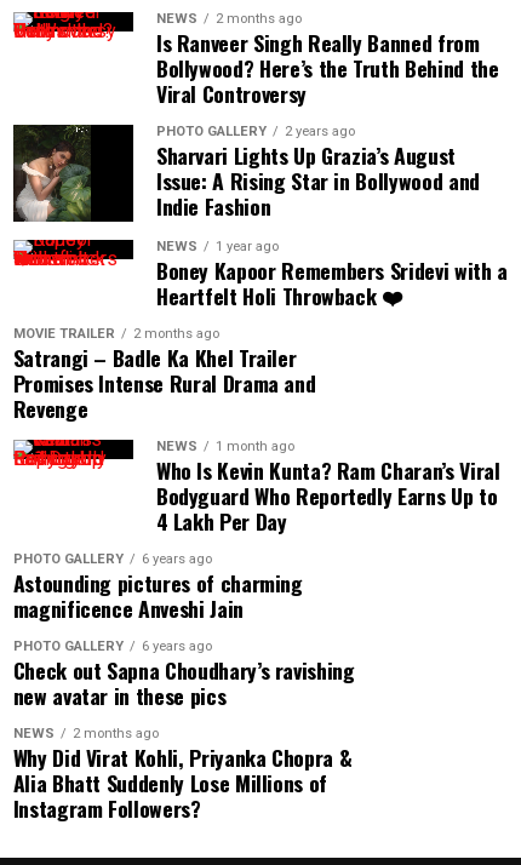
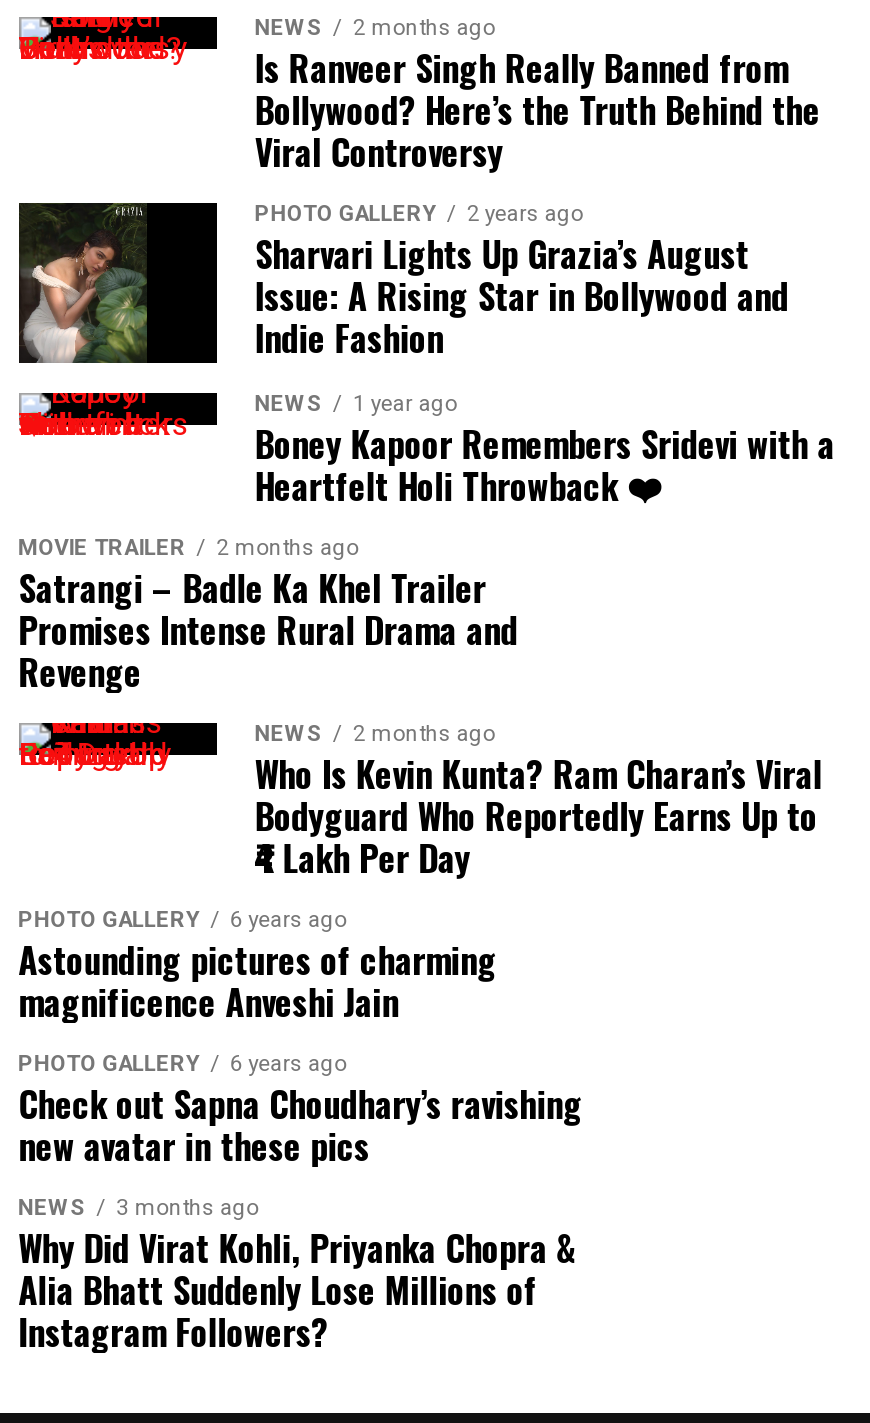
- NEWS 1 month ago
+ NEWS 2 months ago

- NEWS 2 months ago
+ NEWS 3 months ago
